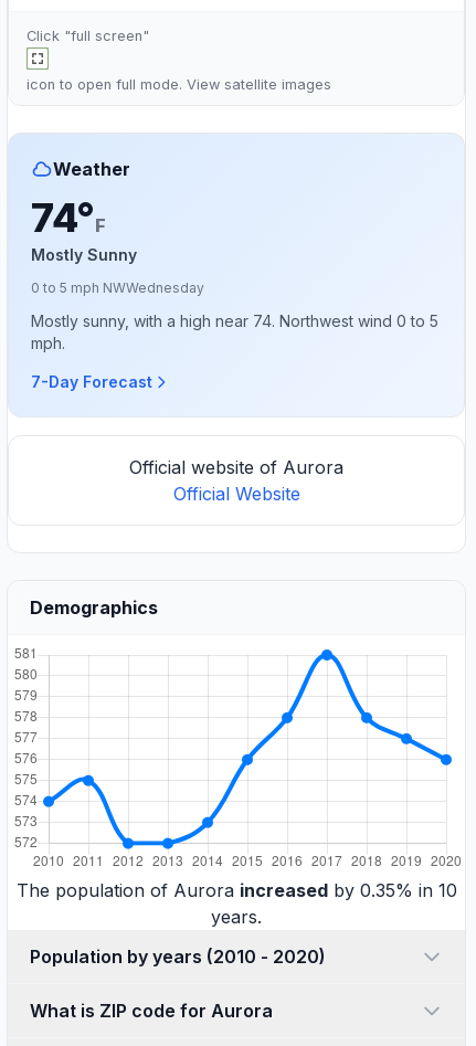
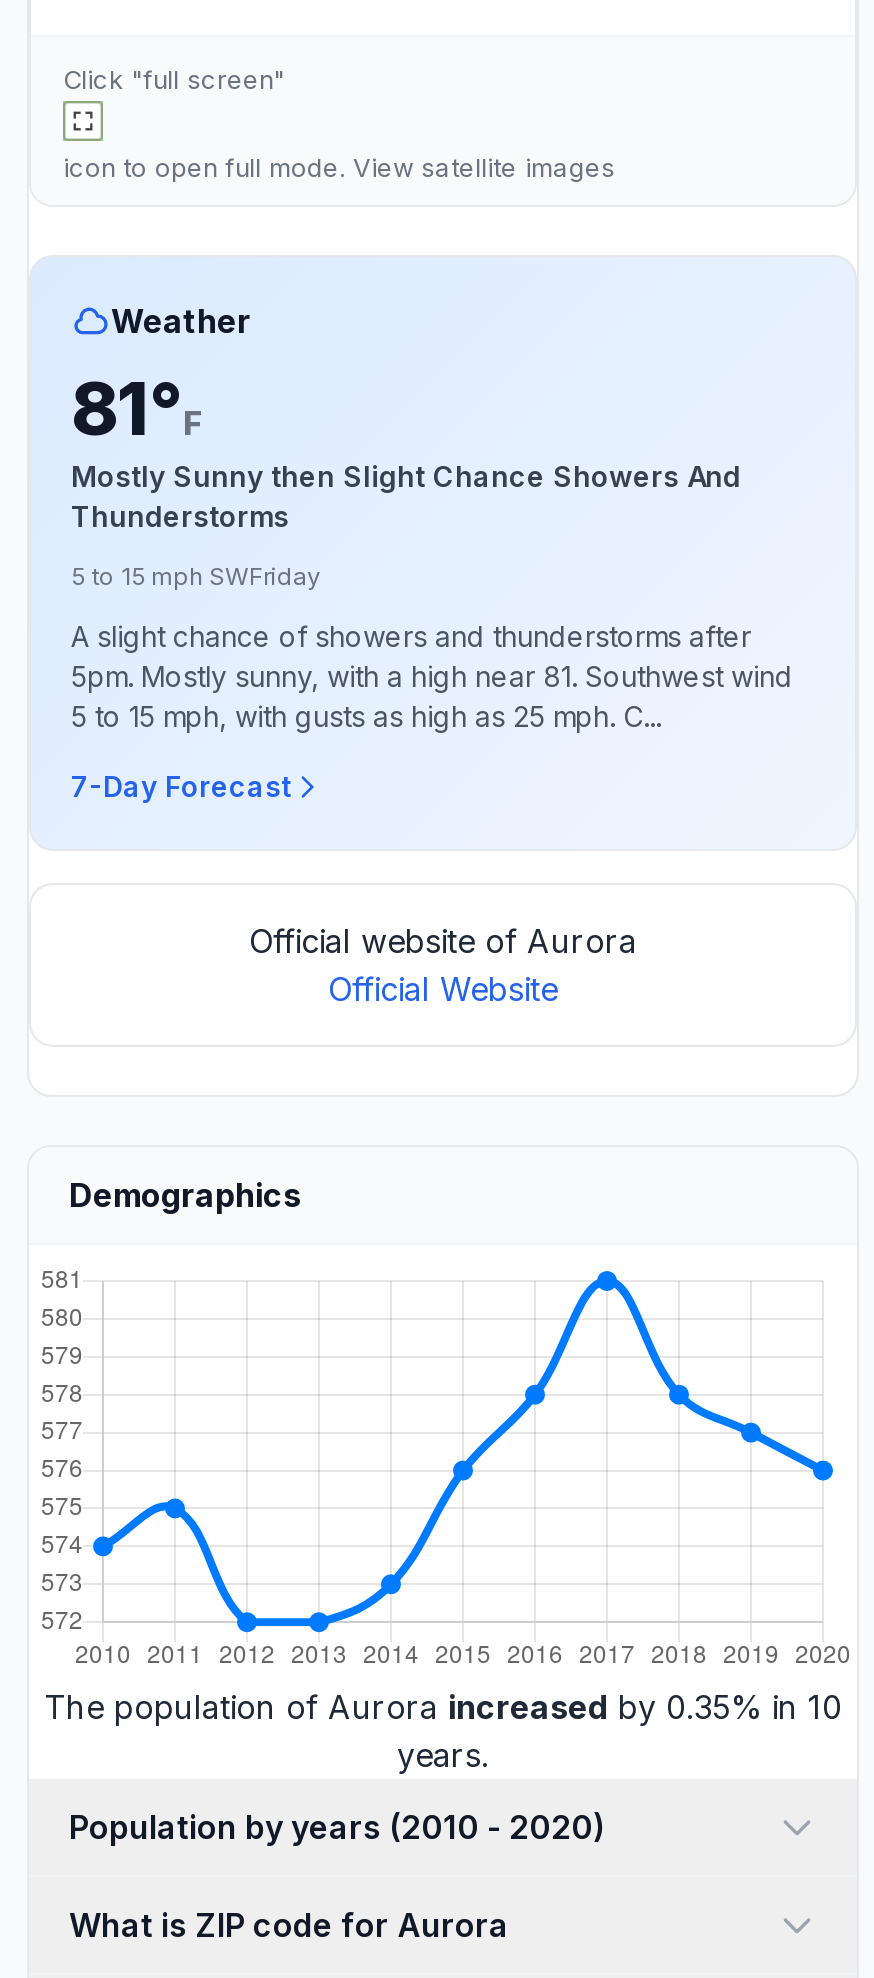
- 74°F
- Mostly Sunny
+ 81°F
+ Mostly Sunny then Slight Chance Showers And
+ Thunderstorms

- 0 to 5 mph NWWednesday
+ 5 to 15 mph SWFriday

- Mostly sunny, with a high near 74. Northwest wind 0 to 5
- mph.
+ A slight chance of showers and thunderstorms after
+ 5pm. Mostly sunny, with a high near 81. Southwest wind
+ 5 to 15 mph, with gusts as high as 25 mph. C...
